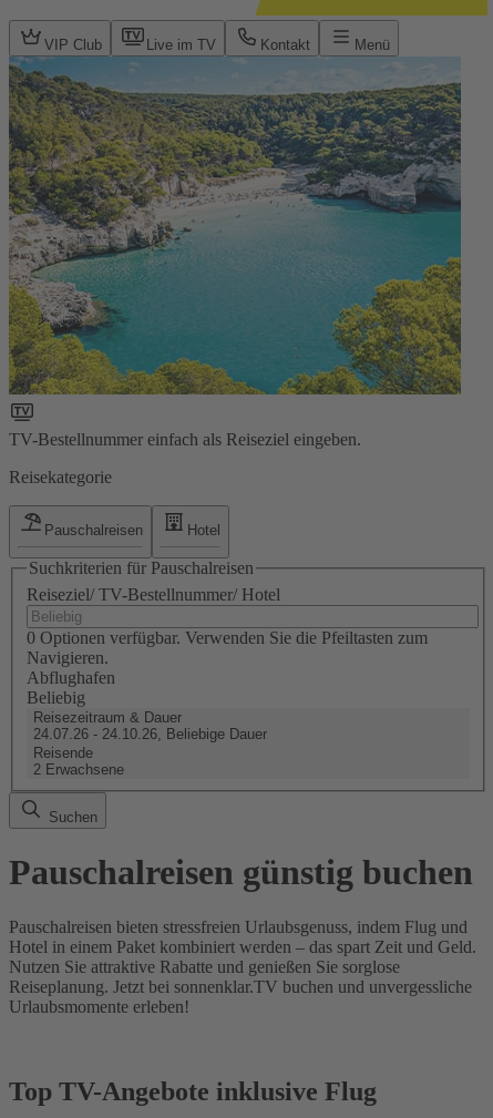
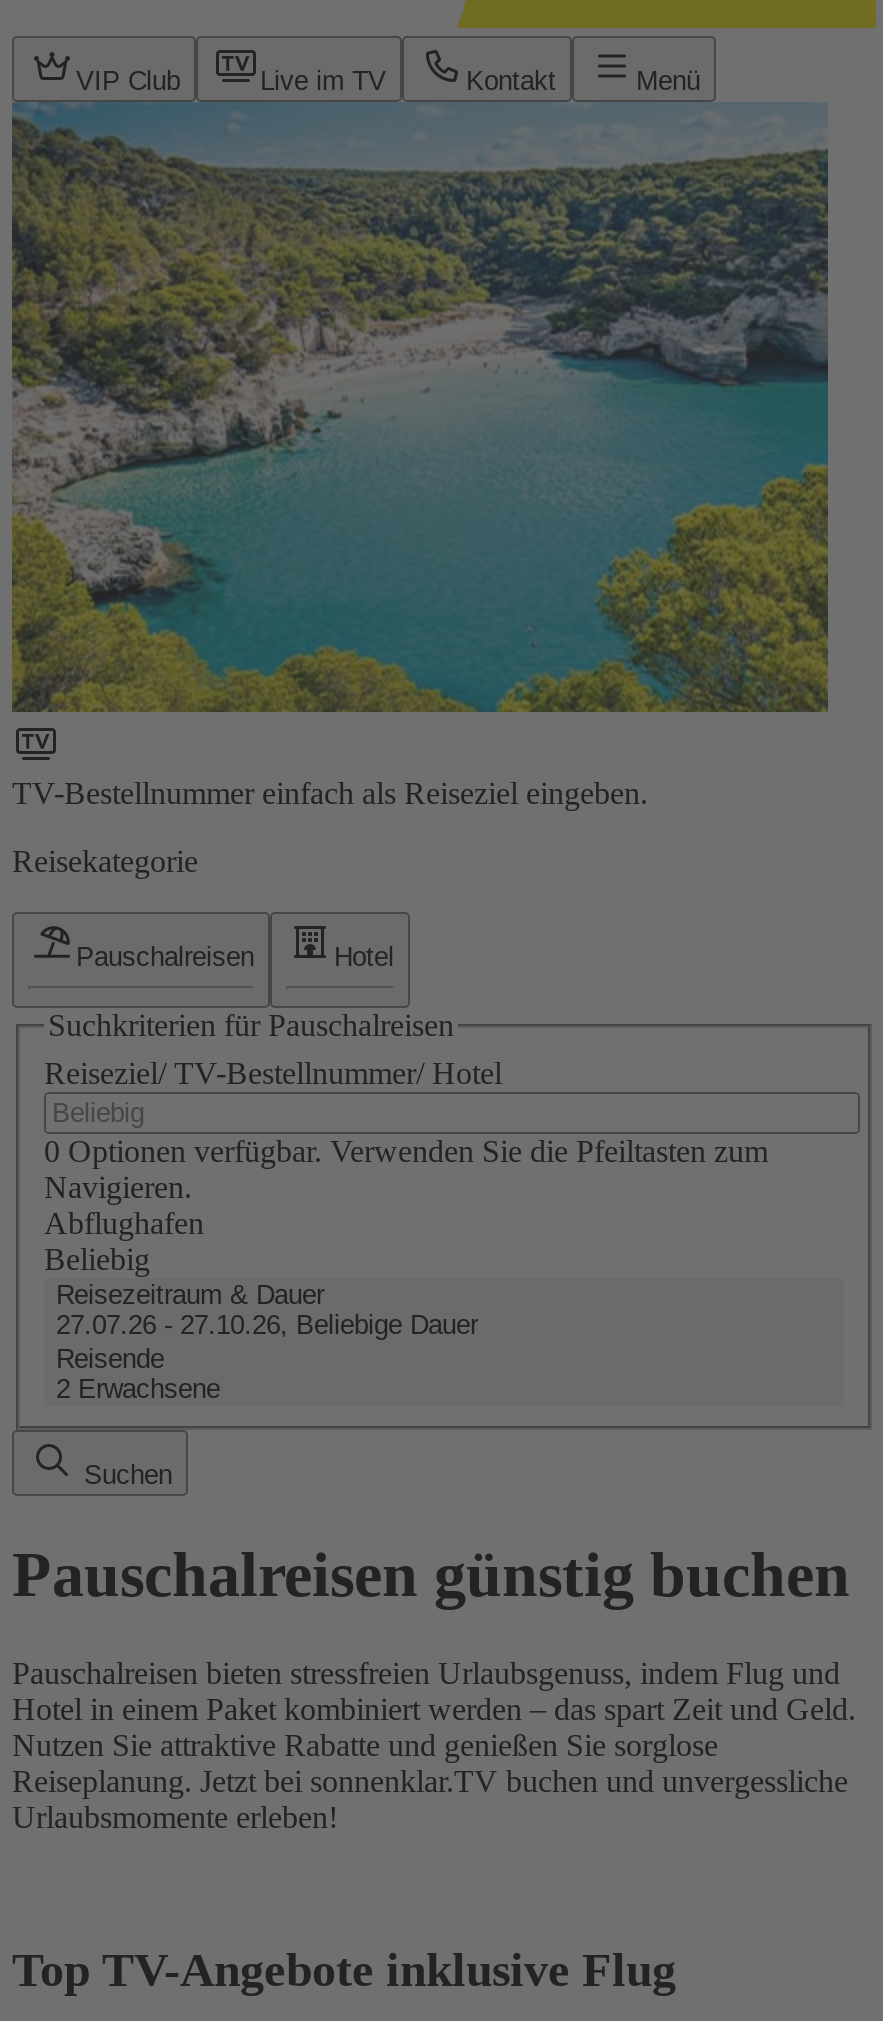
- 24.07.26 - 24.10.26, Beliebige Dauer
+ 27.07.26 - 27.10.26, Beliebige Dauer
